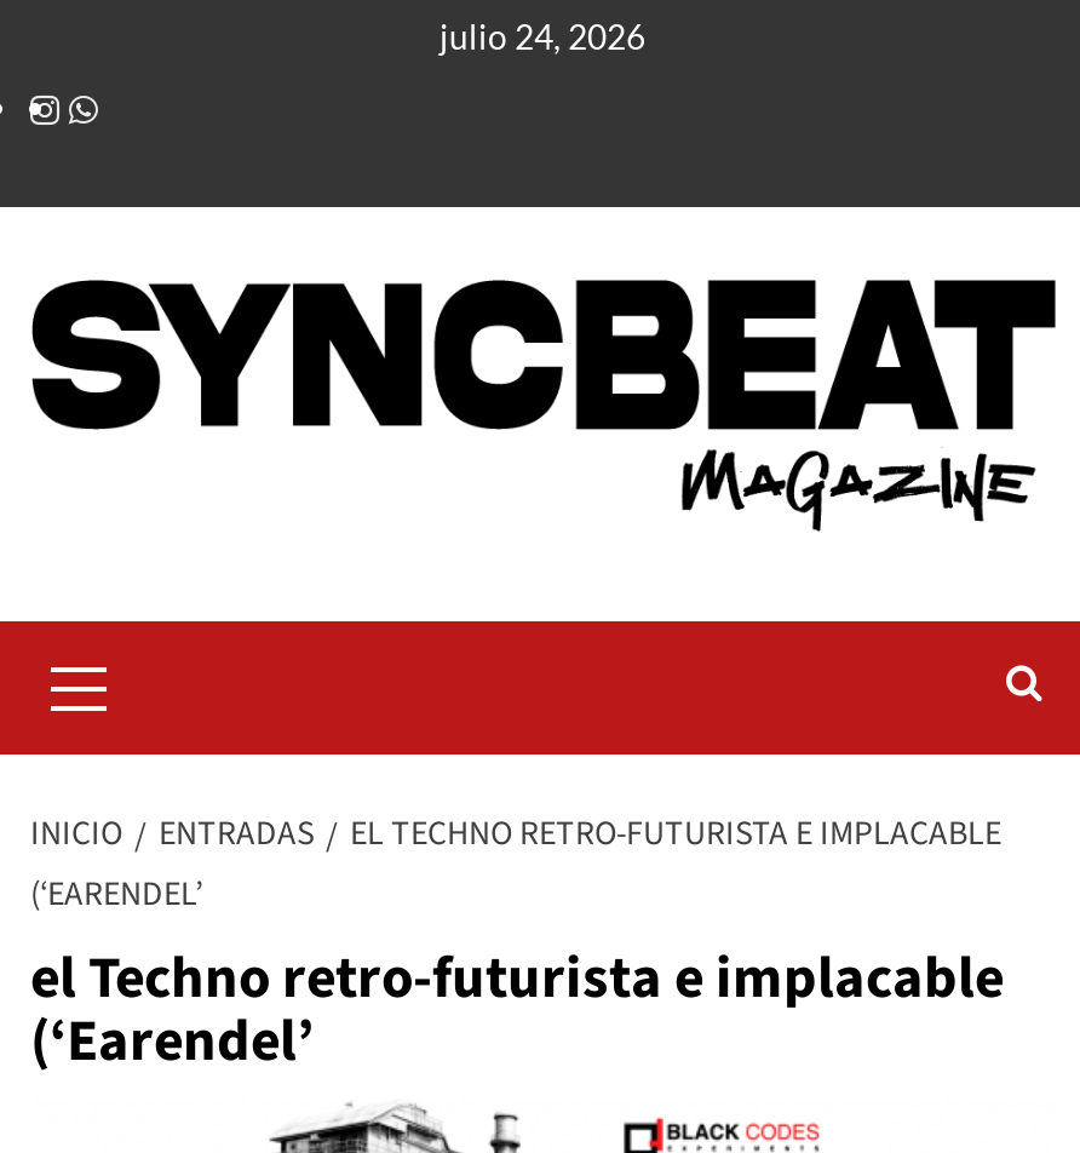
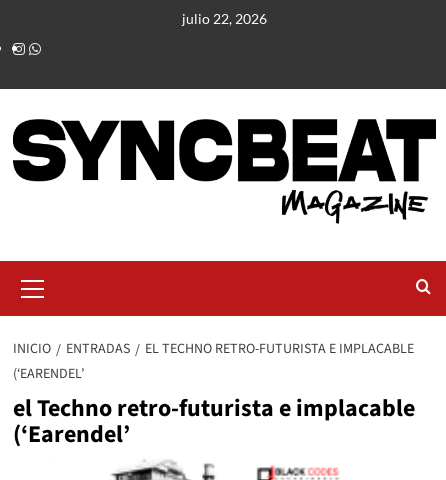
- julio 24, 2026
+ julio 22, 2026
